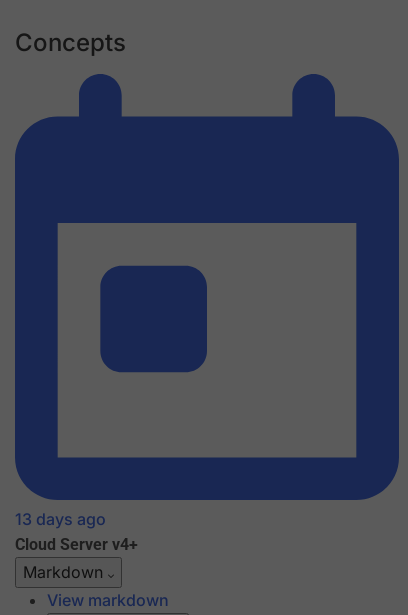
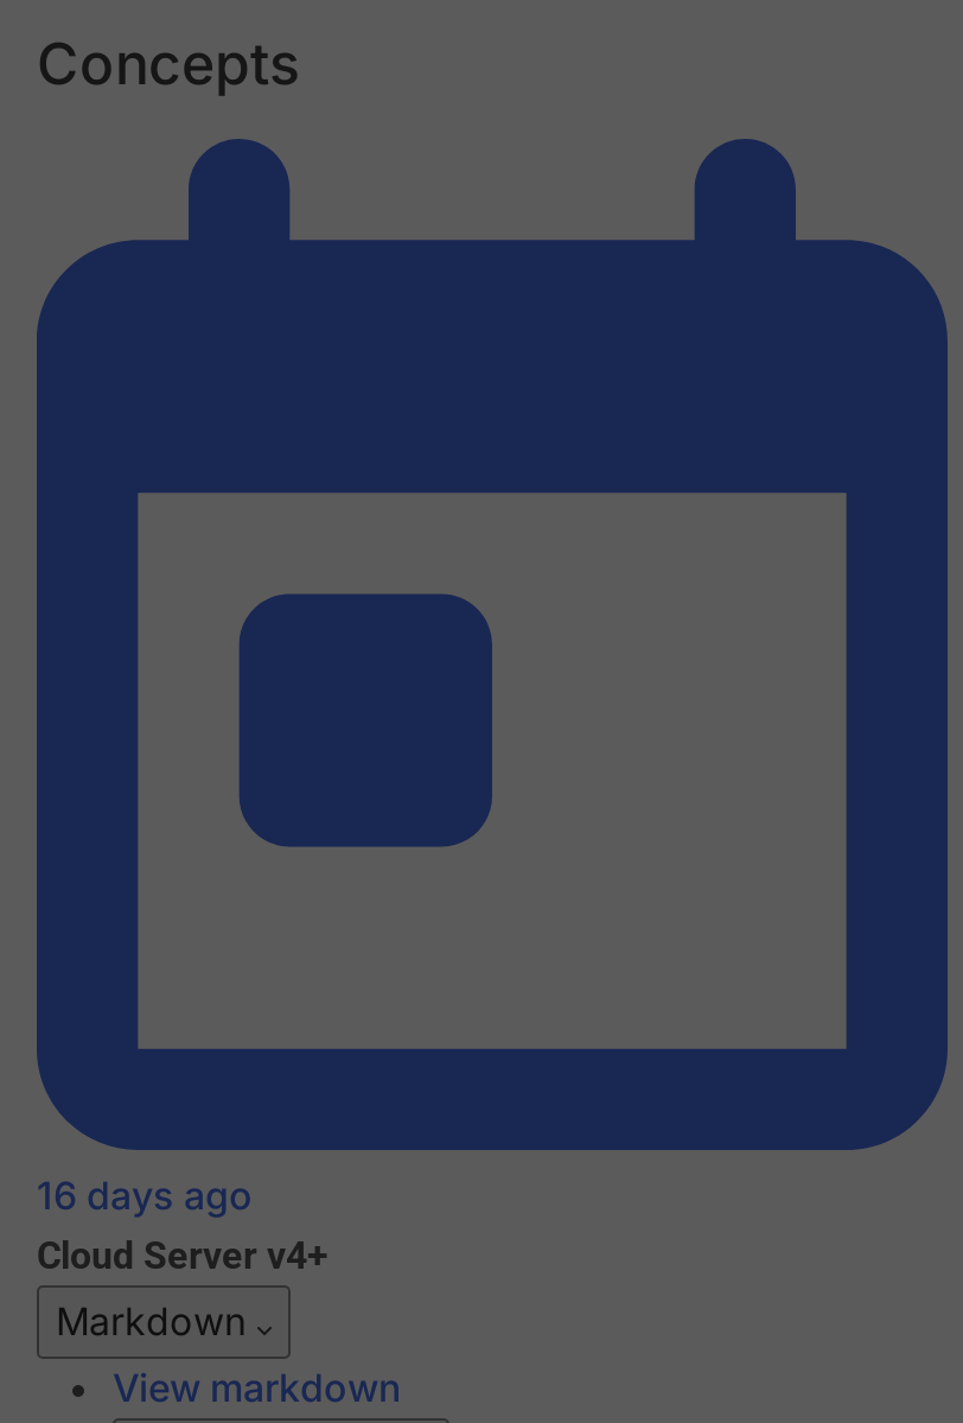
- 13 days ago
+ 16 days ago
